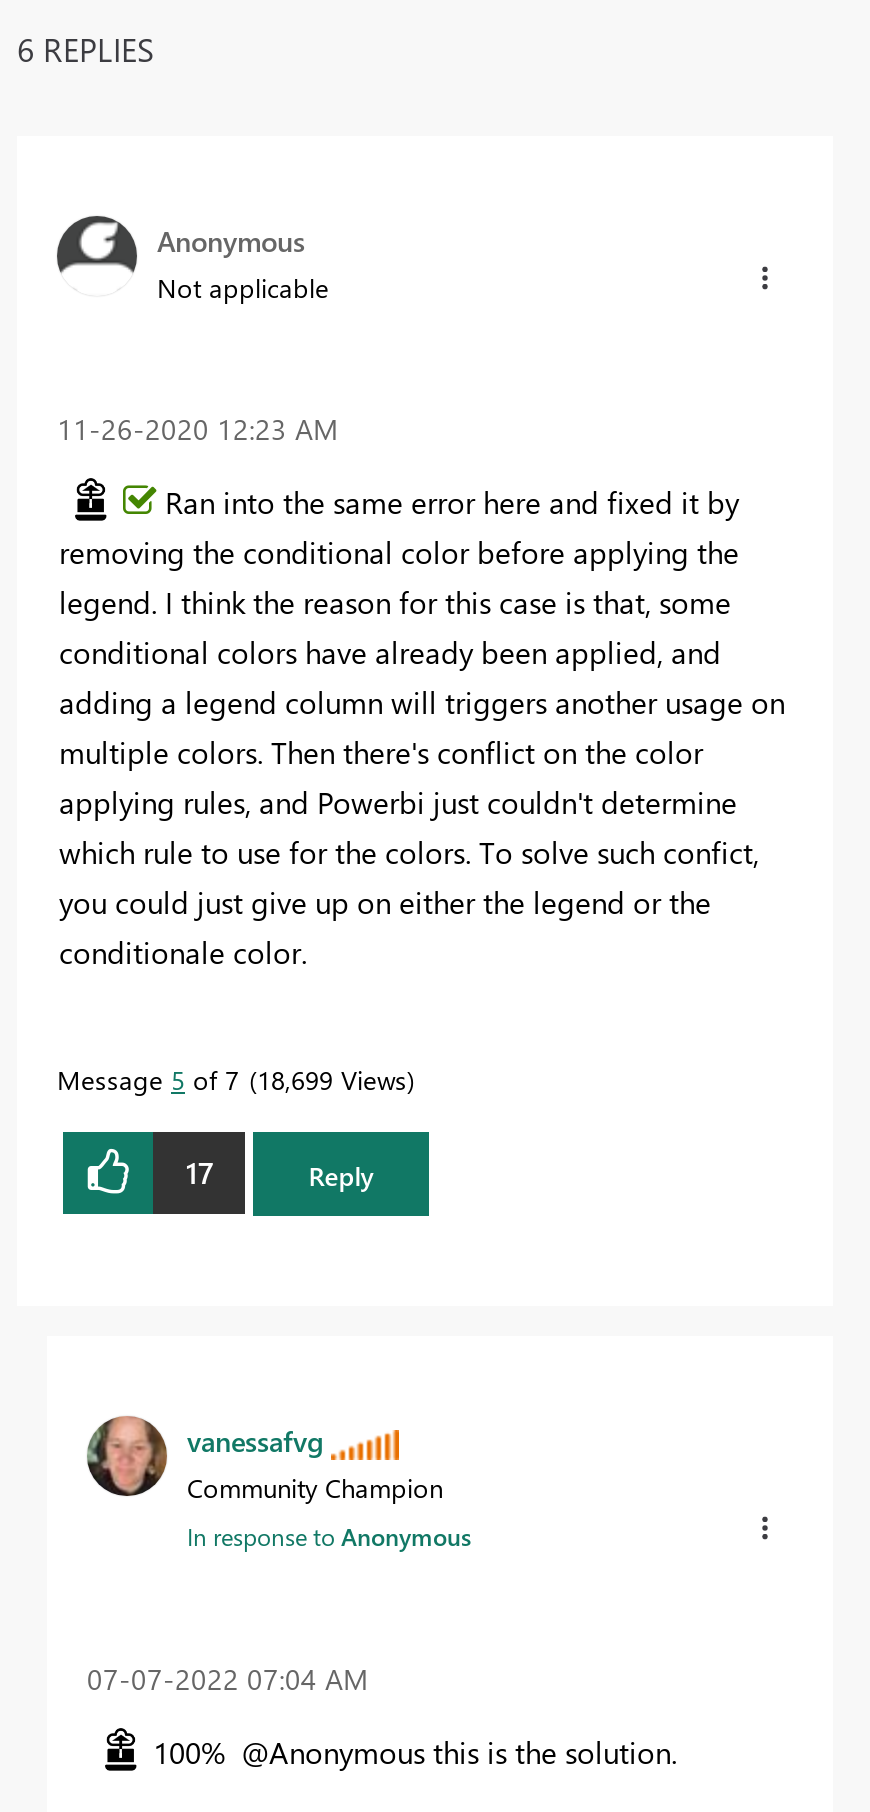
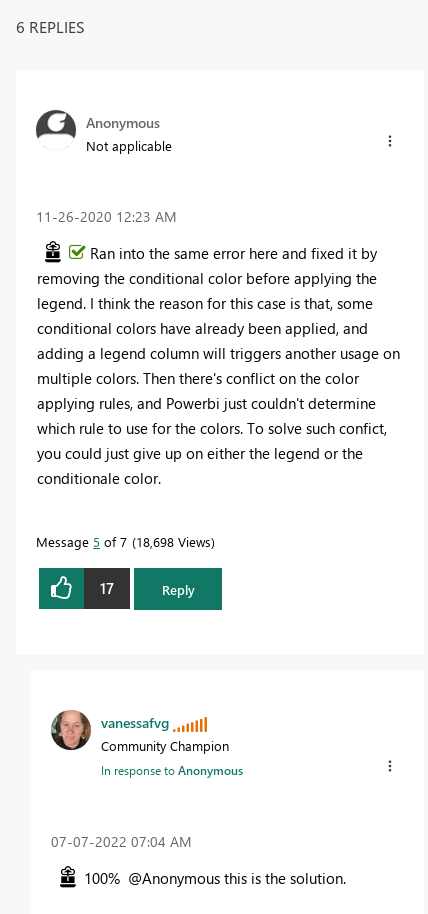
- Message 5 of 7 18,699 Views
+ Message 5 of 7 18,698 Views
